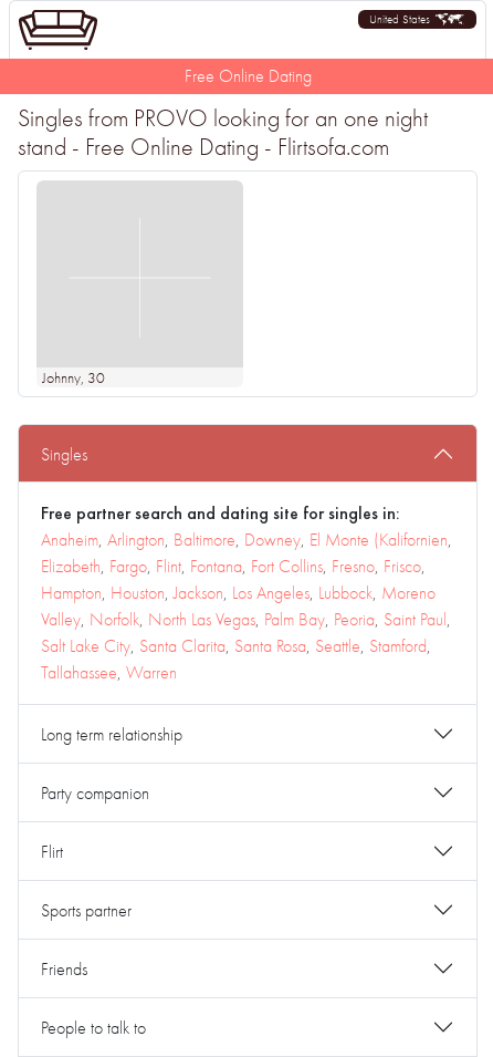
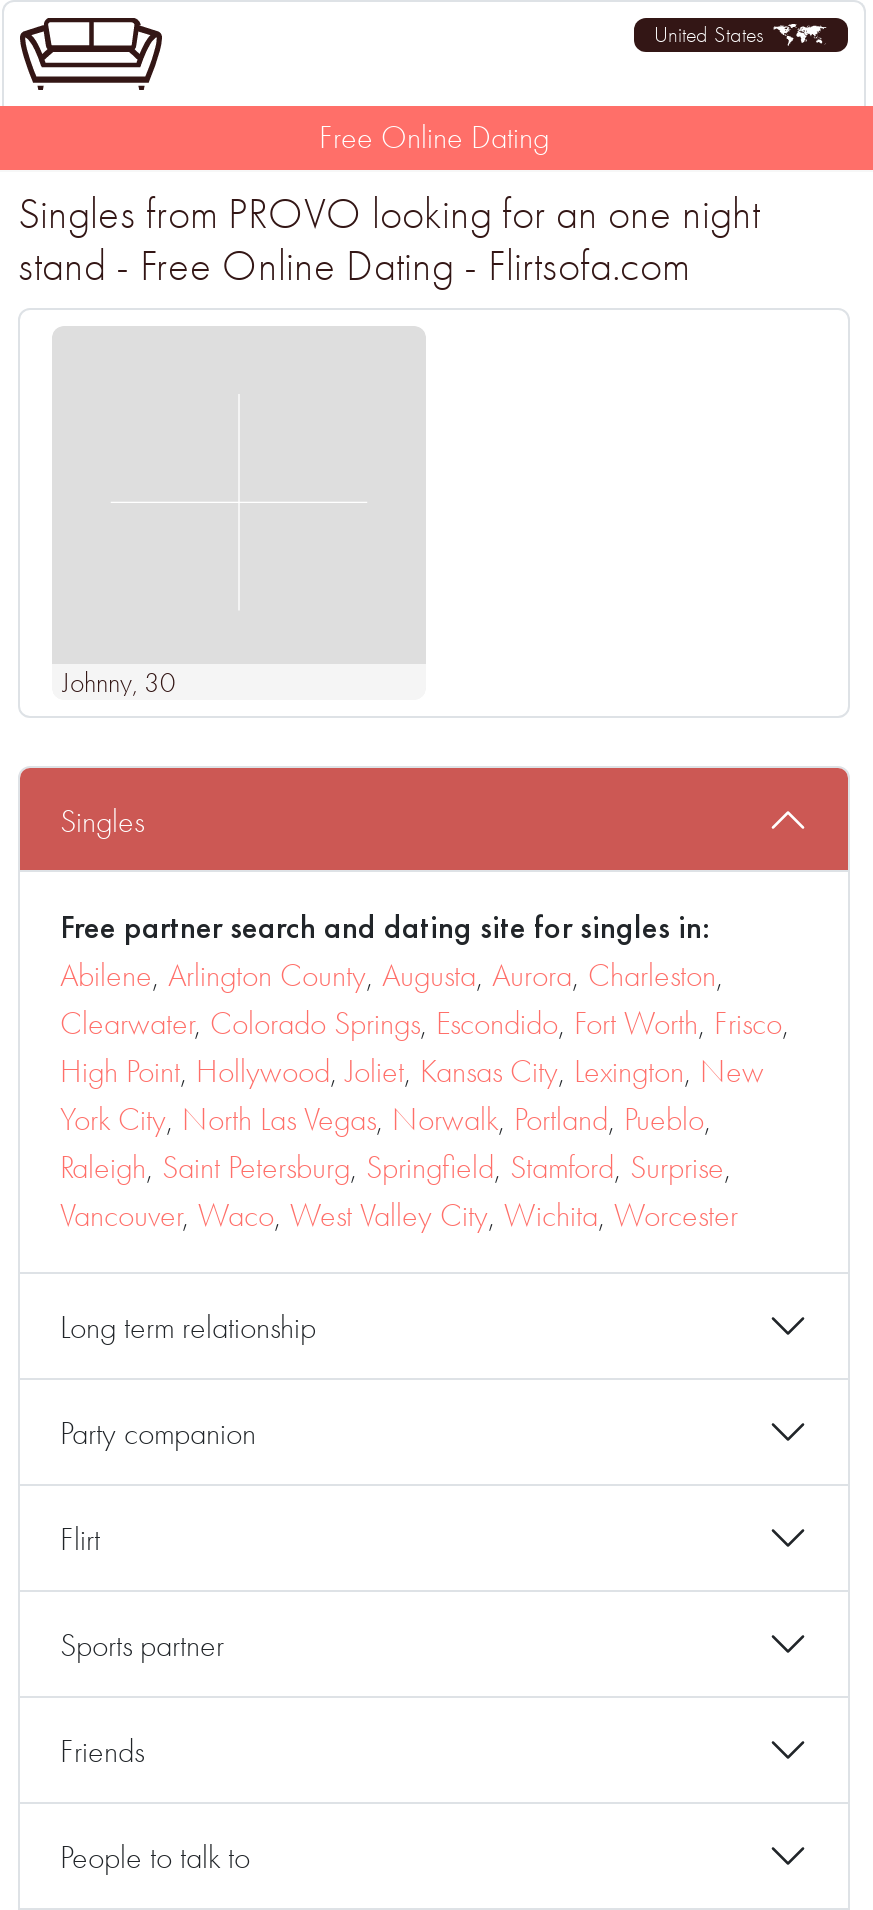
- Anaheim, Arlington, Baltimore, Downey, El Monte (Kalifornien,
- Elizabeth, Fargo, Flint, Fontana, Fort Collins, Fresno, Frisco,
- Hampton, Houston, Jackson, Los Angeles, Lubbock, Moreno
- Valley, Norfolk, North Las Vegas, Palm Bay, Peoria, Saint Paul,
- Salt Lake City, Santa Clarita, Santa Rosa, Seattle, Stamford,
- Tallahassee, Warren
+ Abilene, Arlington County, Augusta, Aurora, Charleston,
+ Clearwater, Colorado Springs, Escondido, Fort Worth, Frisco,
+ High Point, Hollywood, Joliet, Kansas City, Lexington, New
+ York City, North Las Vegas, Norwalk, Portland, Pueblo,
+ Raleigh, Saint Petersburg, Springfield, Stamford, Surprise,
+ Vancouver, Waco, West Valley City, Wichita, Worcester
